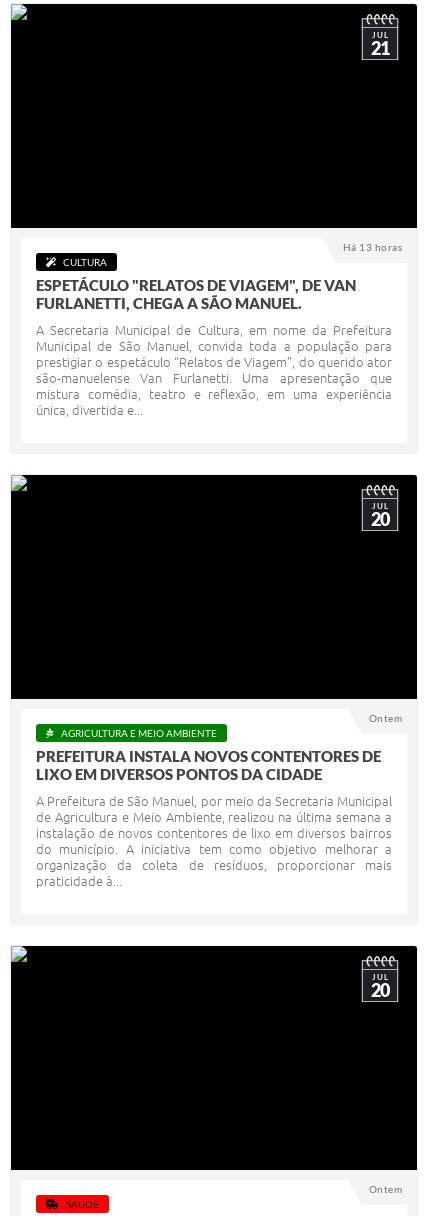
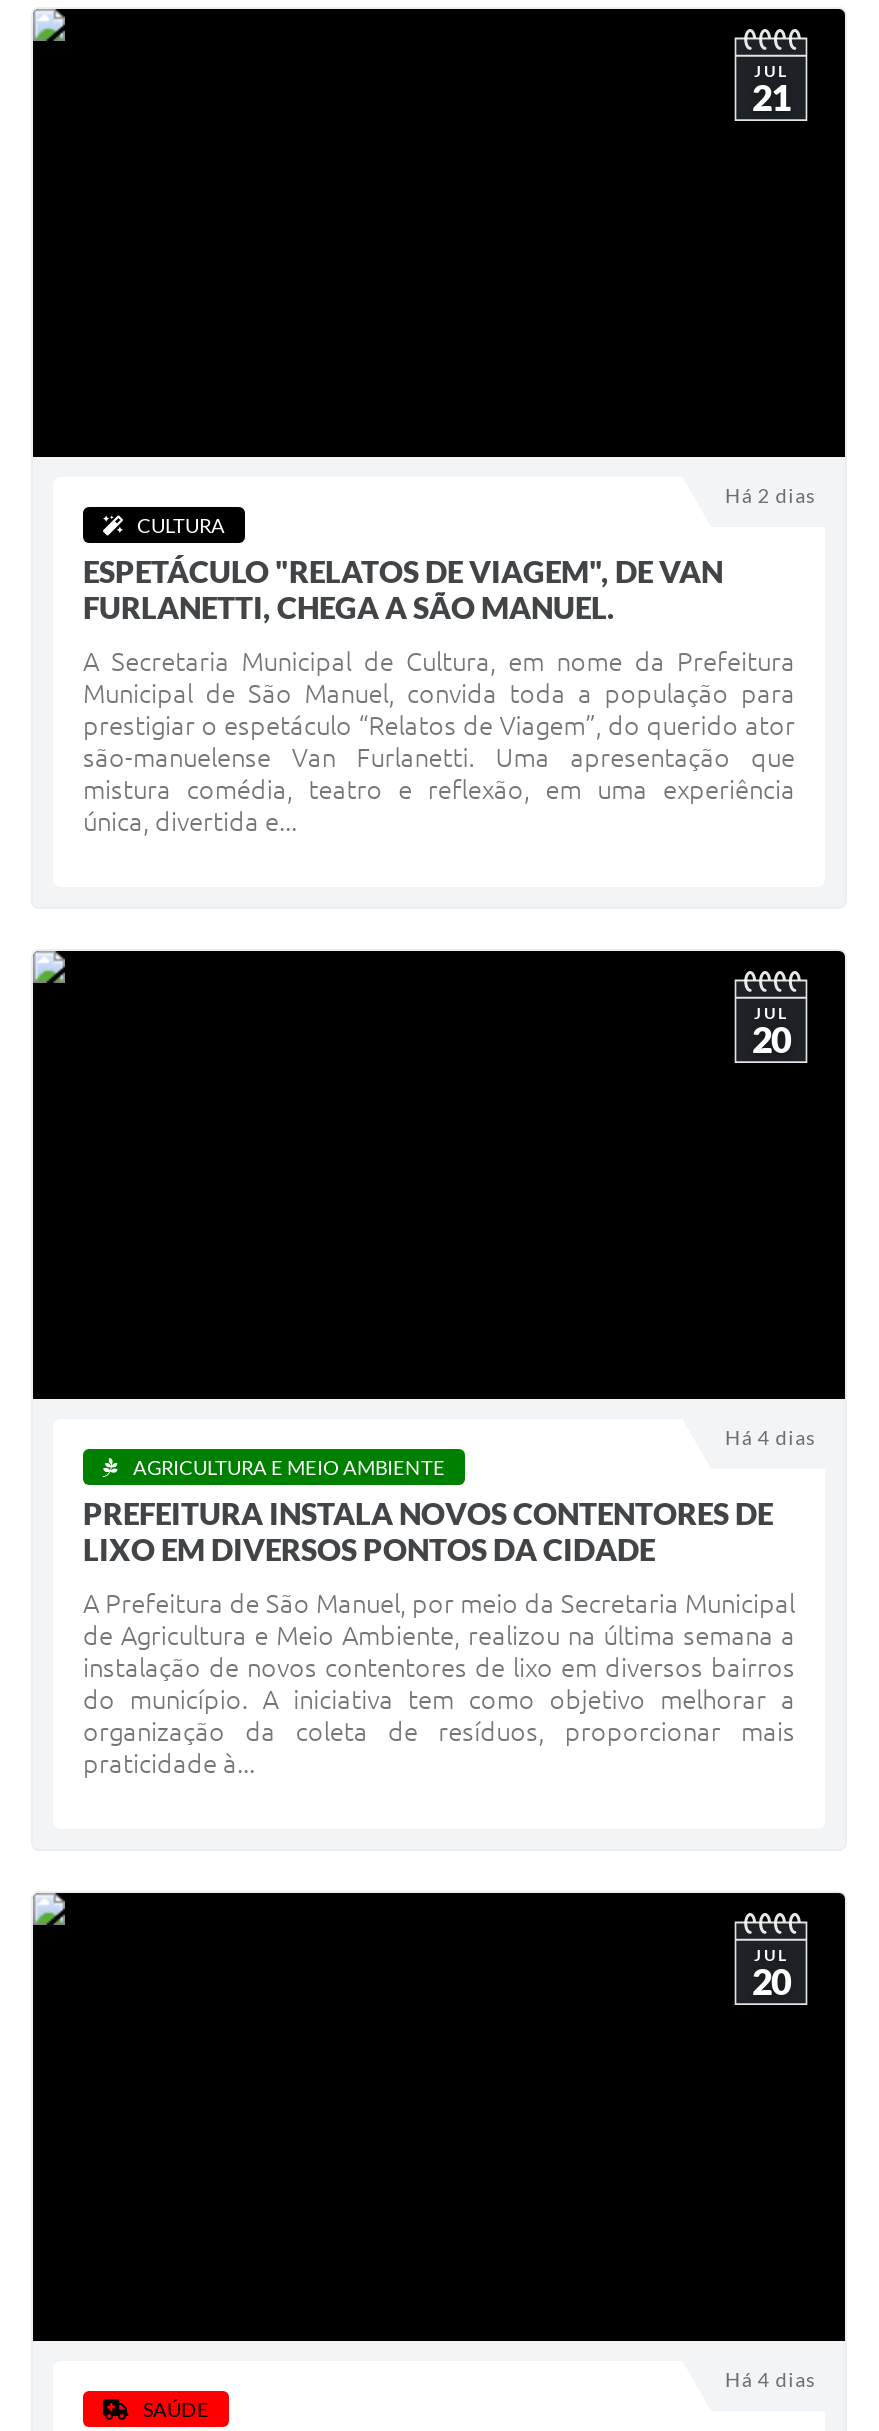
- Há 13 horas
+ Há 2 dias

- Ontem
+ Há 4 dias

- Ontem
+ Há 4 dias
